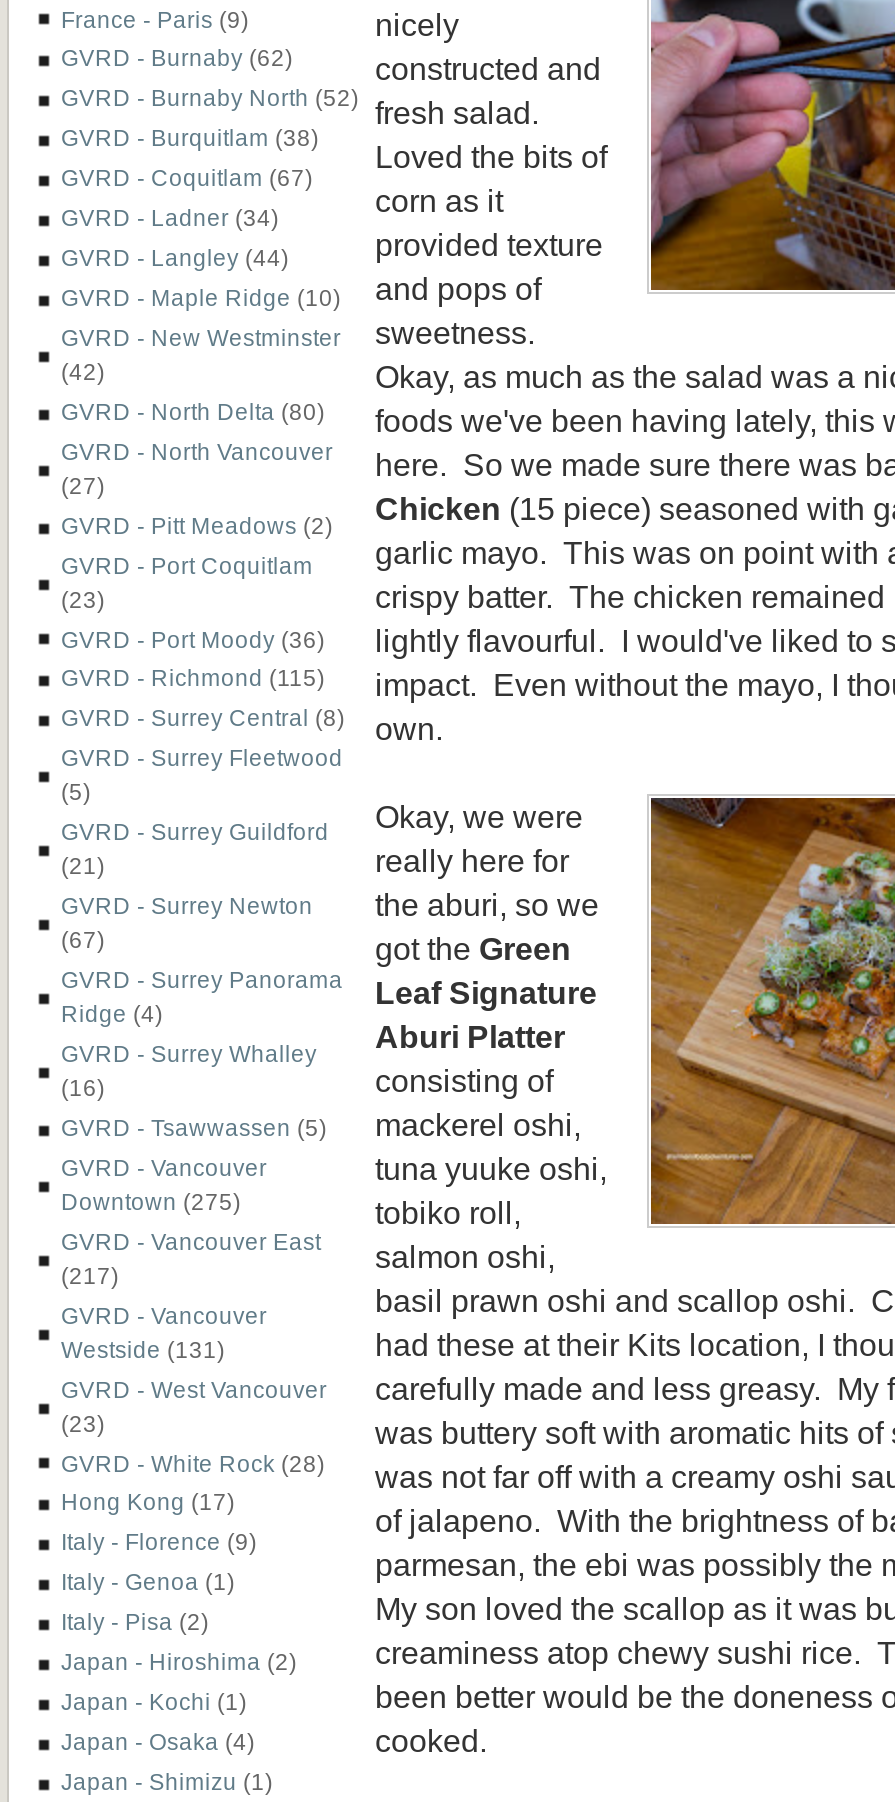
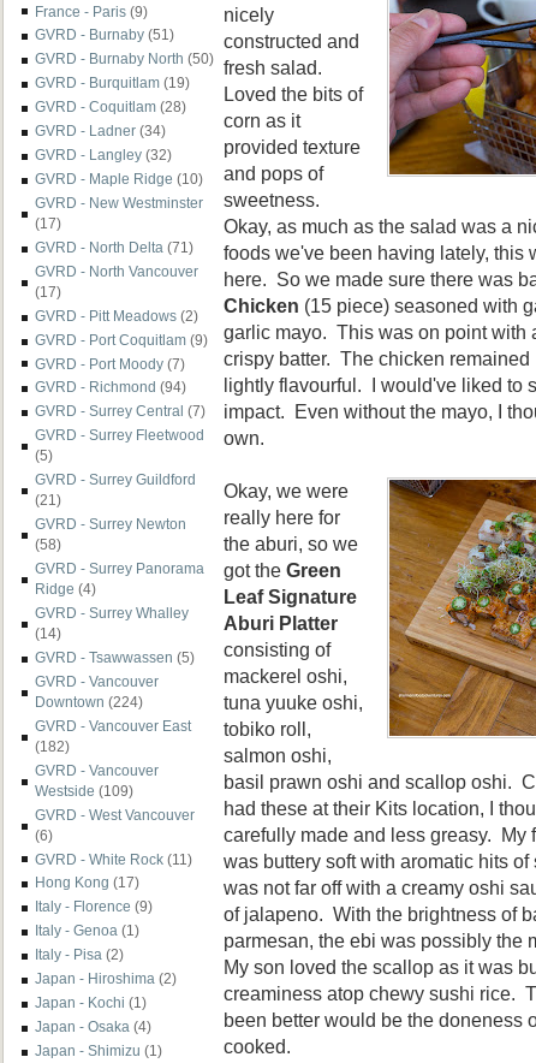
- GVRD - Burnaby (62)
+ GVRD - Burnaby (51)

- GVRD - Burnaby North (52)
+ GVRD - Burnaby North (50)

- GVRD - Burquitlam (38)
+ GVRD - Burquitlam (19)

- GVRD - Coquitlam (67)
+ GVRD - Coquitlam (28)

- GVRD - Langley (44)
+ GVRD - Langley (32)

- (42)
+ (17)

- GVRD - North Delta (80)
+ GVRD - North Delta (71)

- (27)
+ (17)

- GVRD - Port Coquitlam
- (23)
+ GVRD - Port Coquitlam (9)

- GVRD - Port Moody (36)
+ GVRD - Port Moody (7)

- GVRD - Richmond (115)
+ GVRD - Richmond (94)

- GVRD - Surrey Central (8)
+ GVRD - Surrey Central (7)

- (67)
+ (58)

- (16)
+ (14)

- Downtown (275)
+ Downtown (224)

- (217)
+ (182)

- Westside (131)
+ Westside (109)

- (23)
+ (6)

- GVRD - White Rock (28)
+ GVRD - White Rock (11)
